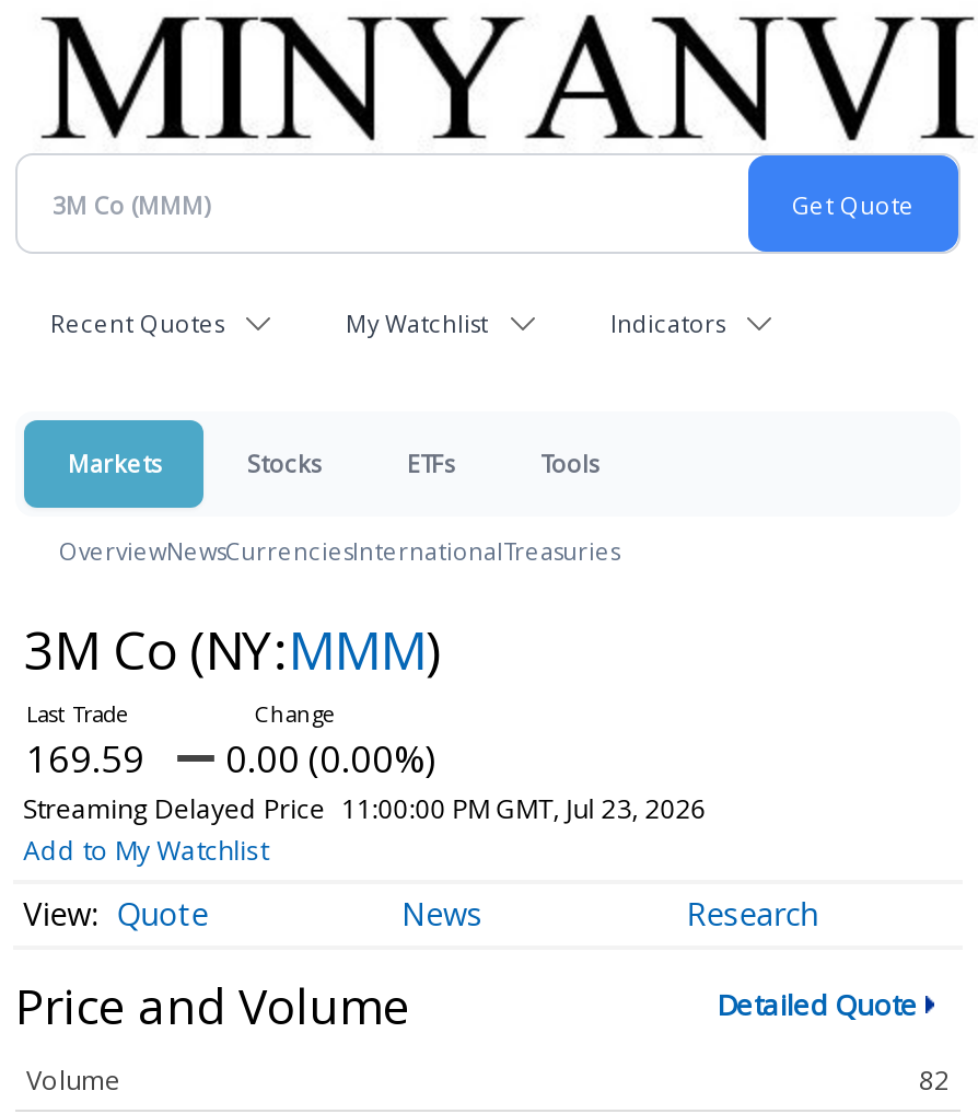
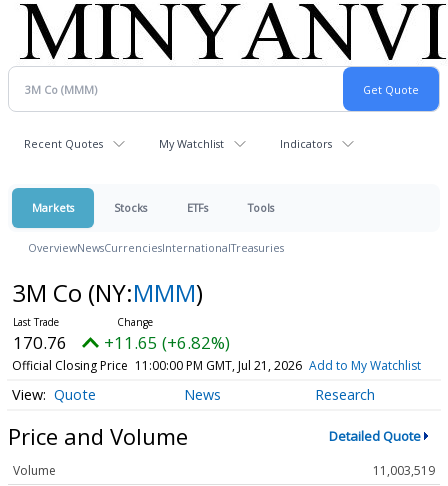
- 169.59
- 0.00 (0.00%)
- Streaming Delayed Price 11:00:00 PM GMT, Jul 23, 2026
- Add to My Watchlist
+ 170.76
+ +11.65 (+6.82%)
+ Official Closing Price 11:00:00 PM GMT, Jul 21, 2026 Add to My Watchlist

- 82
+ 11,003,519
